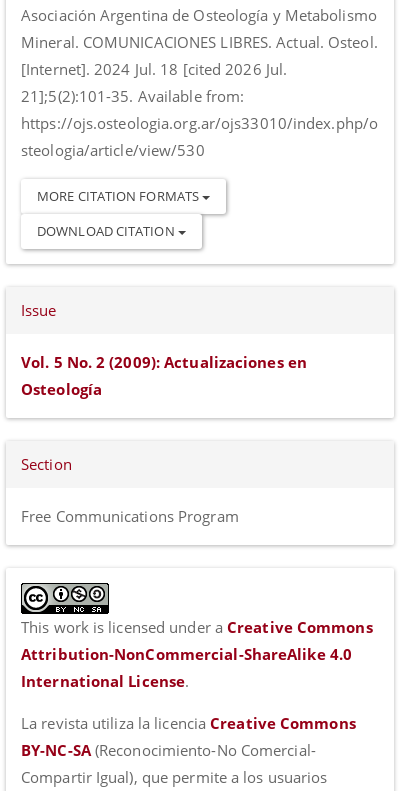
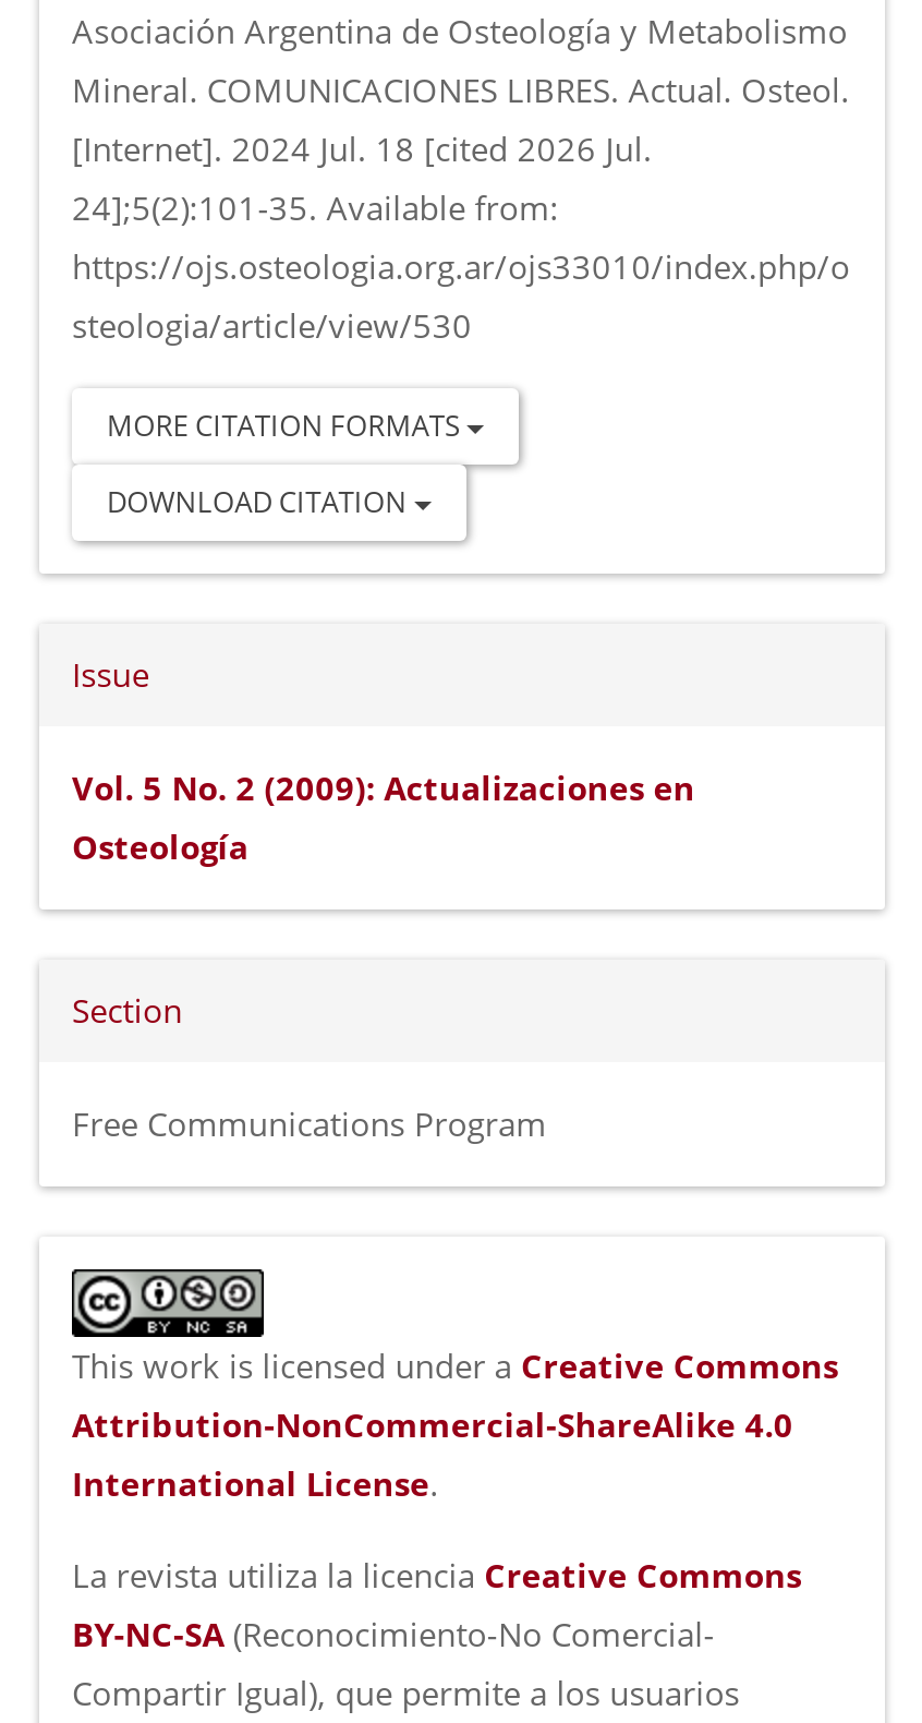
- 21];5(2):101-35. Available from:
+ 24];5(2):101-35. Available from:
